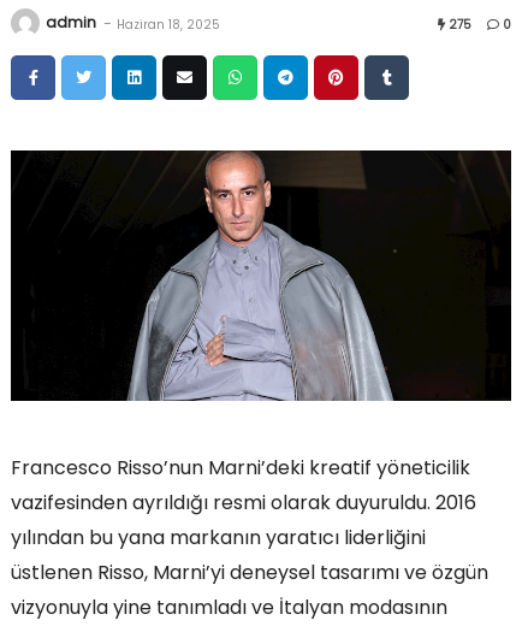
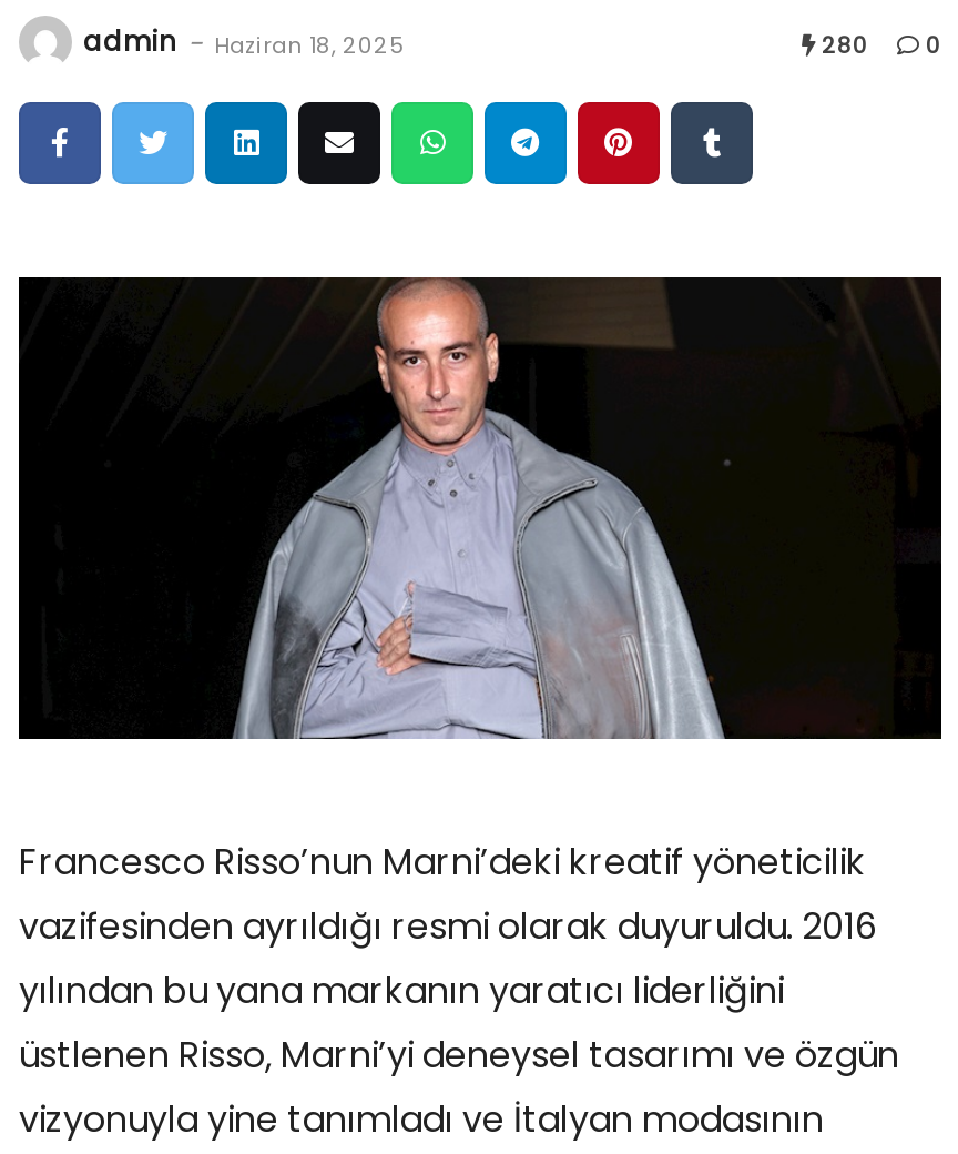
- 275 0
+ 280 0
